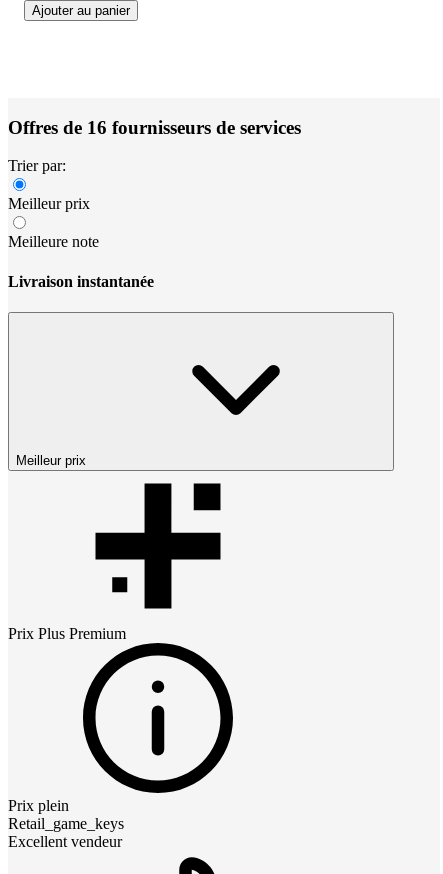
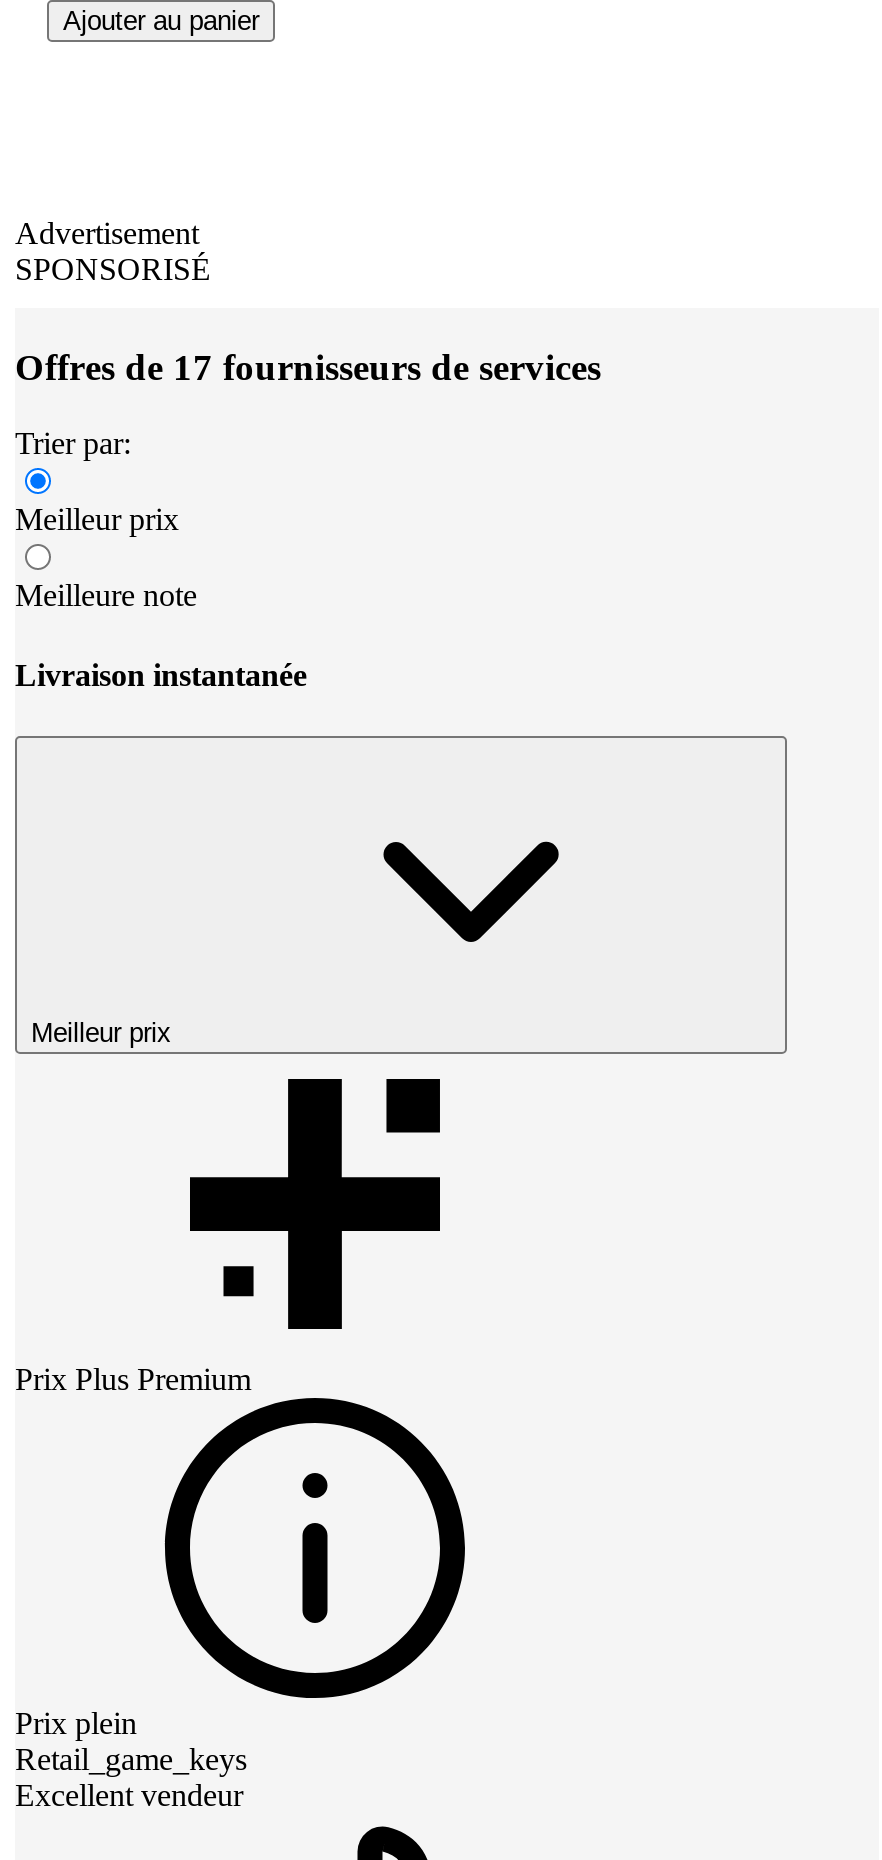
- Offres de 16 fournisseurs de services
+ Advertisement
+ SPONSORISÉ
+ Offres de 17 fournisseurs de services
